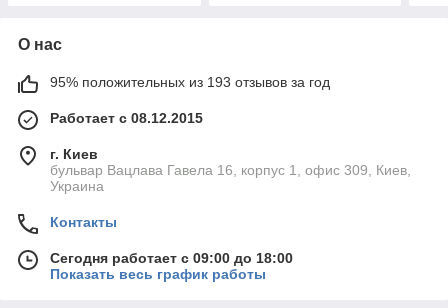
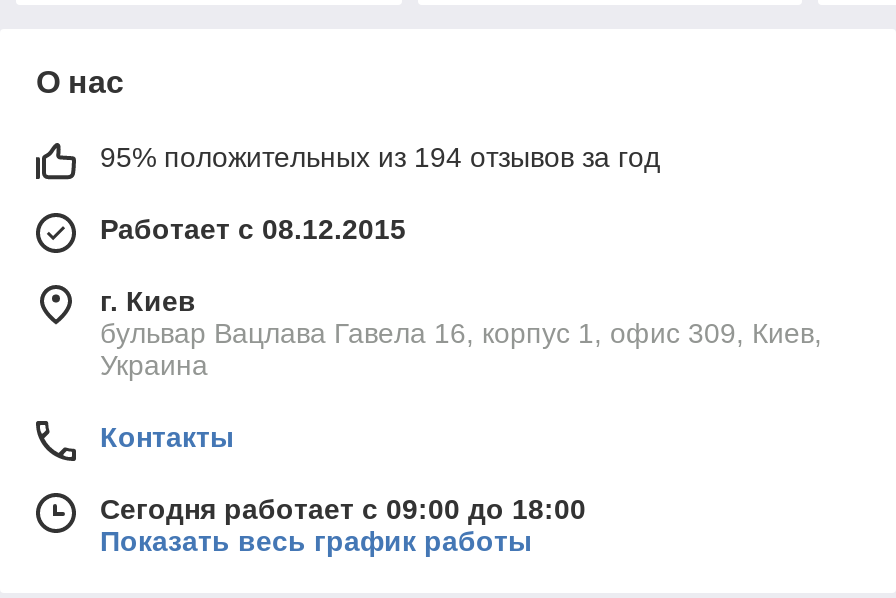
- 95% положительных из 193 отзывов за год
+ 95% положительных из 194 отзывов за год
